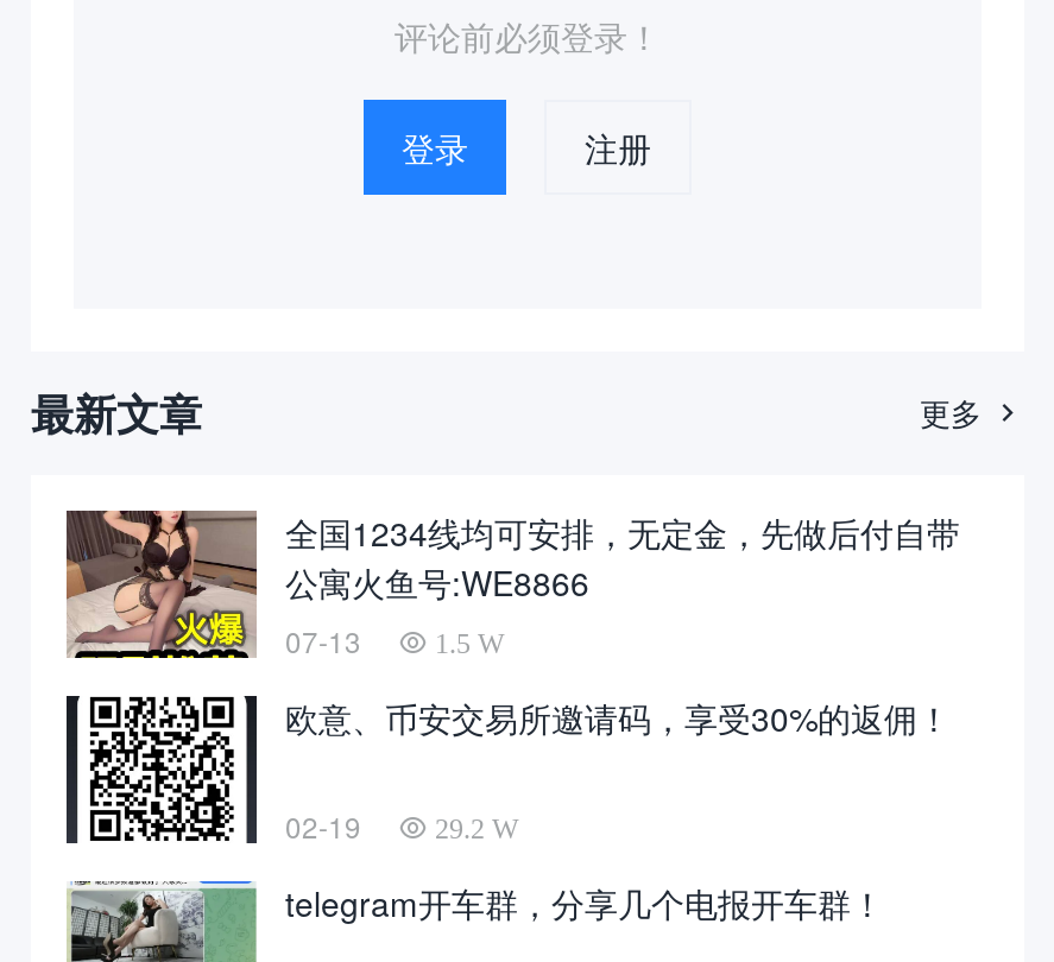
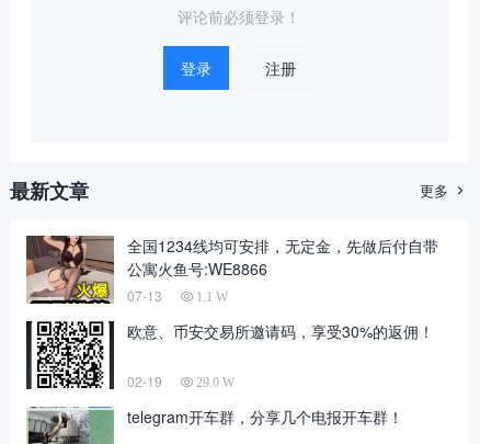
- 1.5 W
+ 1.1 W

- 29.2 W
+ 29.0 W
